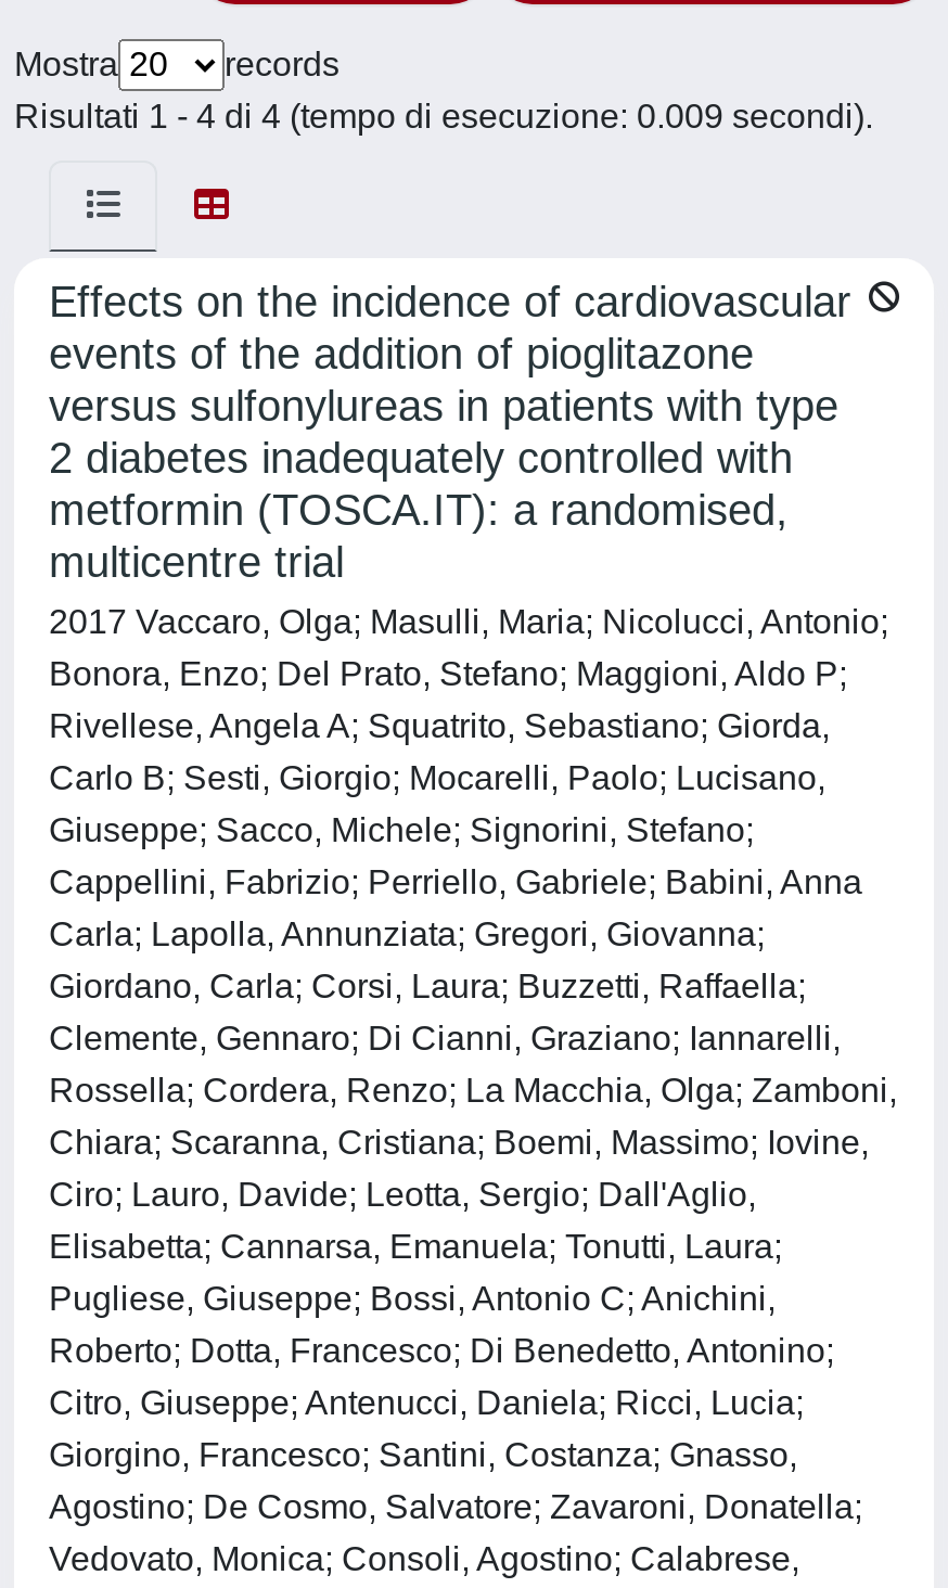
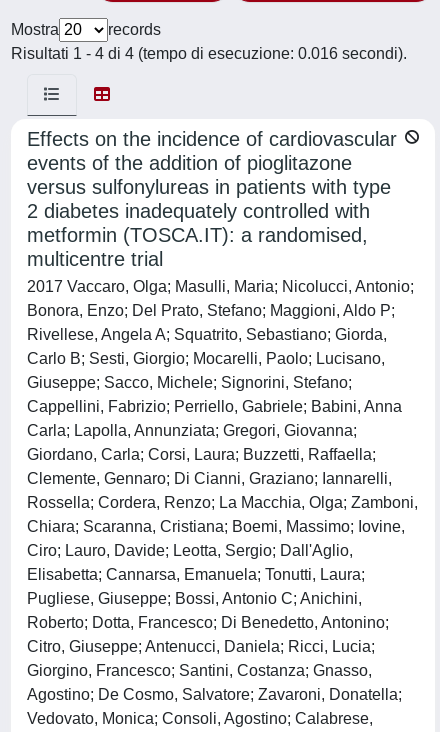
- Risultati 1 - 4 di 4 (tempo di esecuzione: 0.009 secondi).
+ Risultati 1 - 4 di 4 (tempo di esecuzione: 0.016 secondi).
